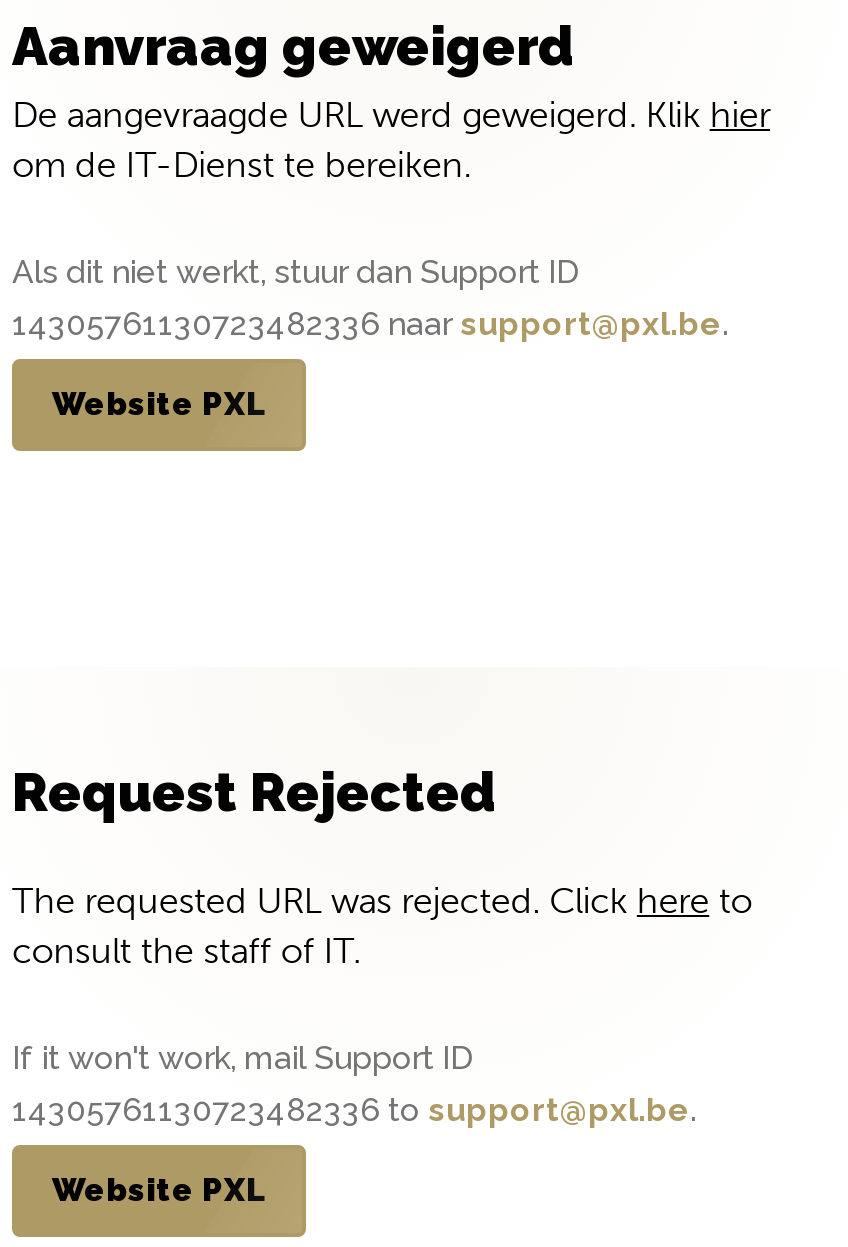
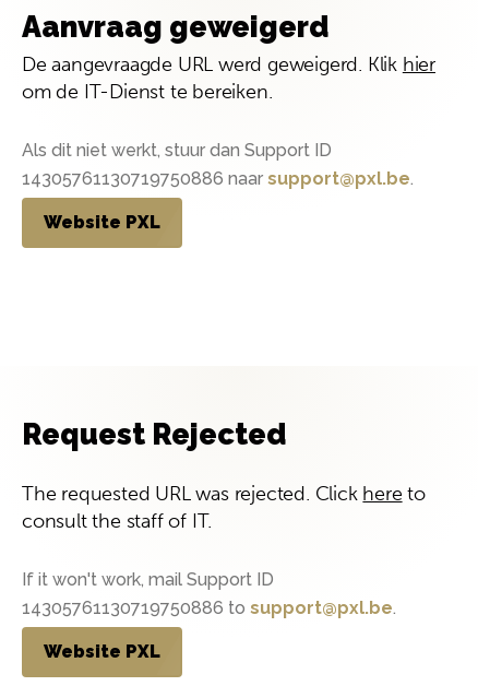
- 14305761130723482336 naar support@pxl.be.
+ 14305761130719750886 naar support@pxl.be.

- 14305761130723482336 to support@pxl.be.
+ 14305761130719750886 to support@pxl.be.
